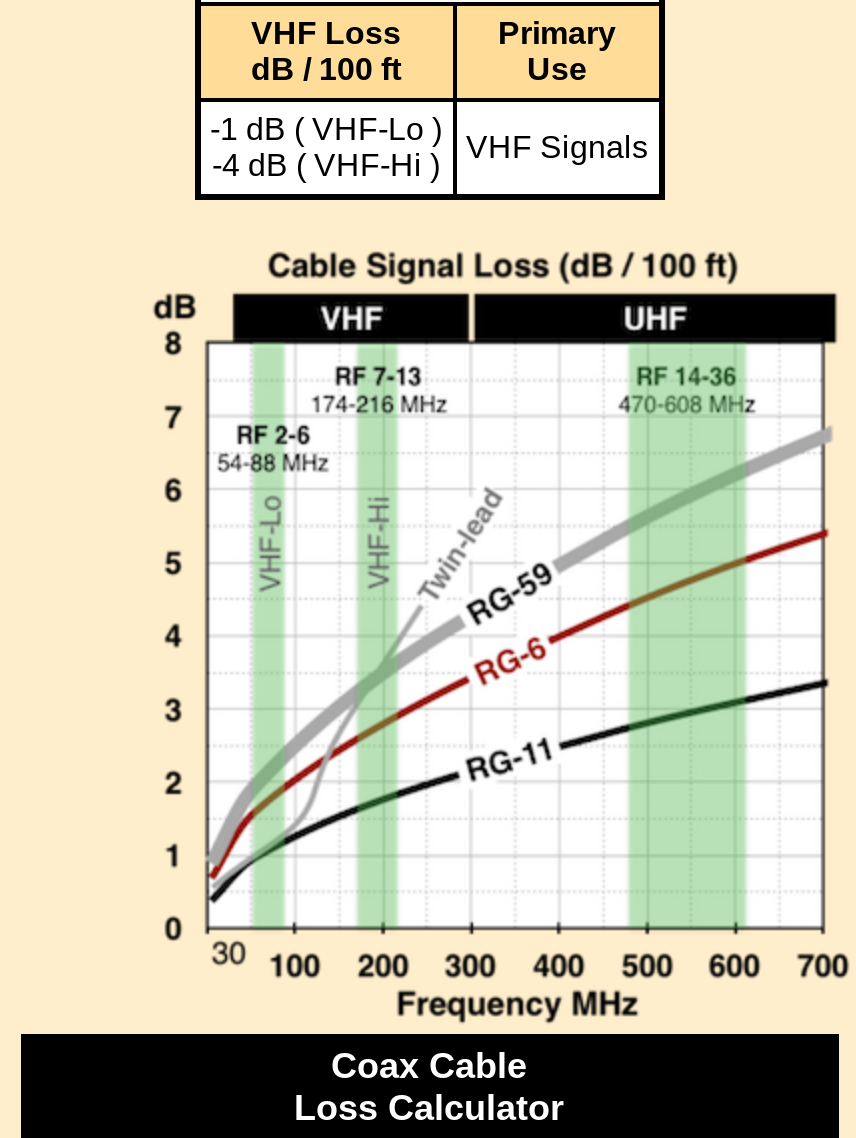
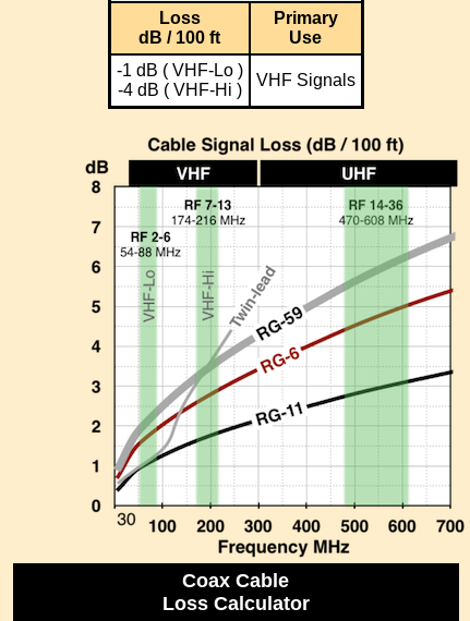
- VHF Loss
+ Loss
